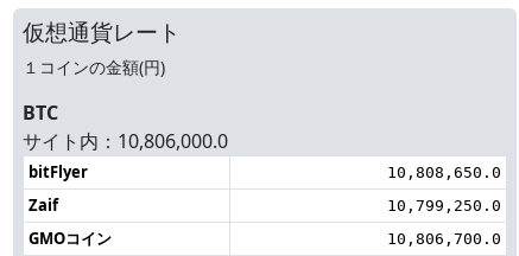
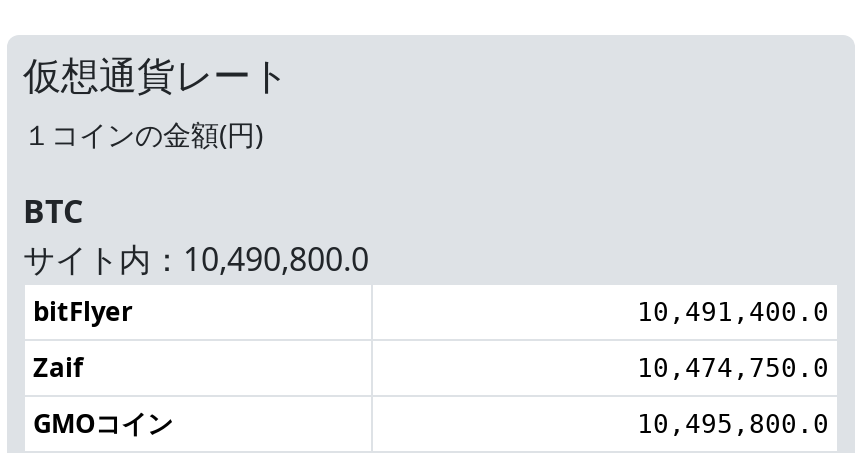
- サイト内：10,806,000.0
+ サイト内：10,490,800.0

- 10,808,650.0
+ 10,491,400.0

- 10,799,250.0
+ 10,474,750.0

- 10,806,700.0
+ 10,495,800.0
